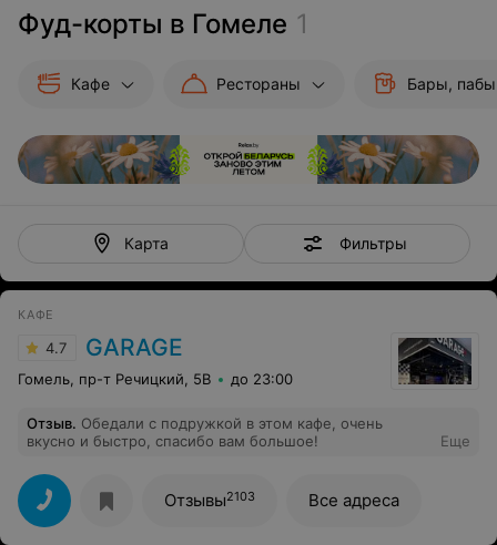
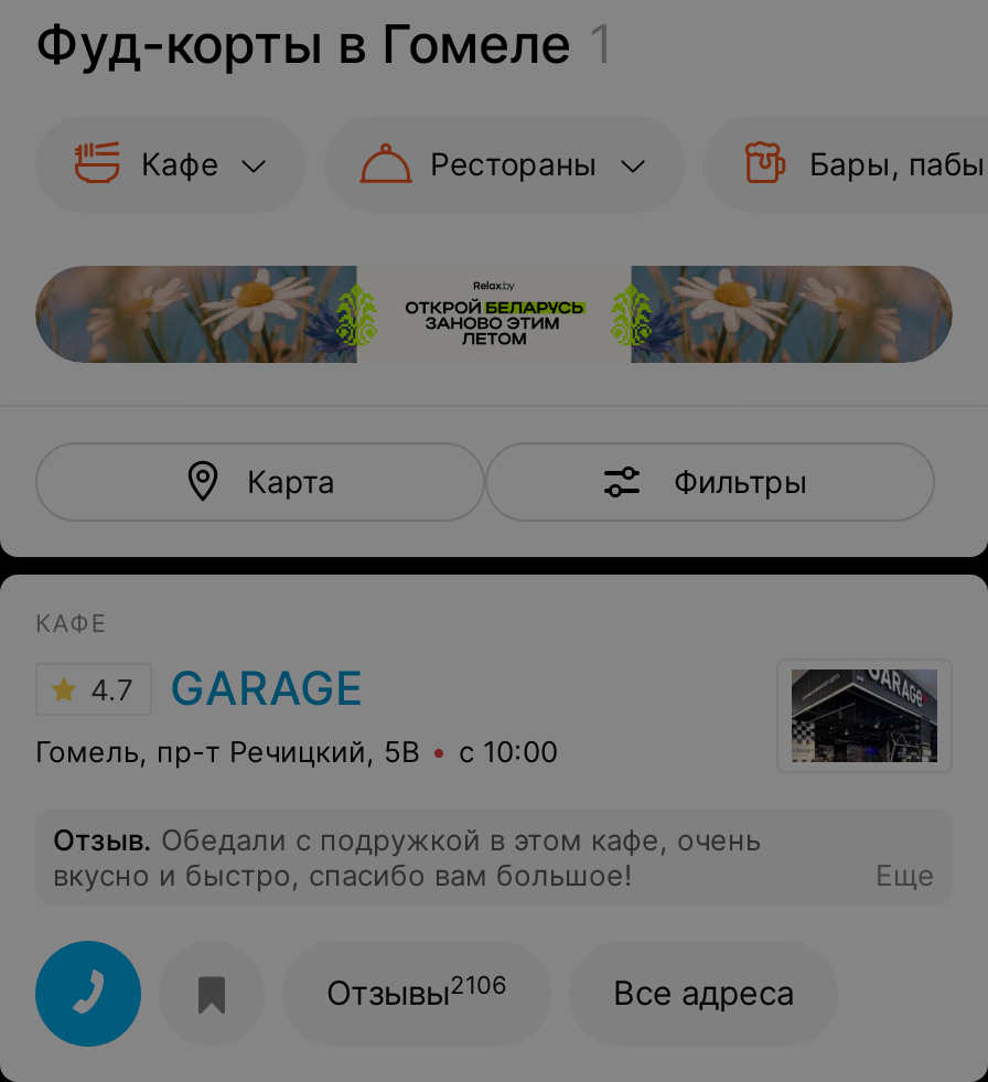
- Гомель, пр-т Речицкий, 5В до 23:00
+ Гомель, пр-т Речицкий, 5В с 10:00

- Отзывы2103
+ Отзывы2106
